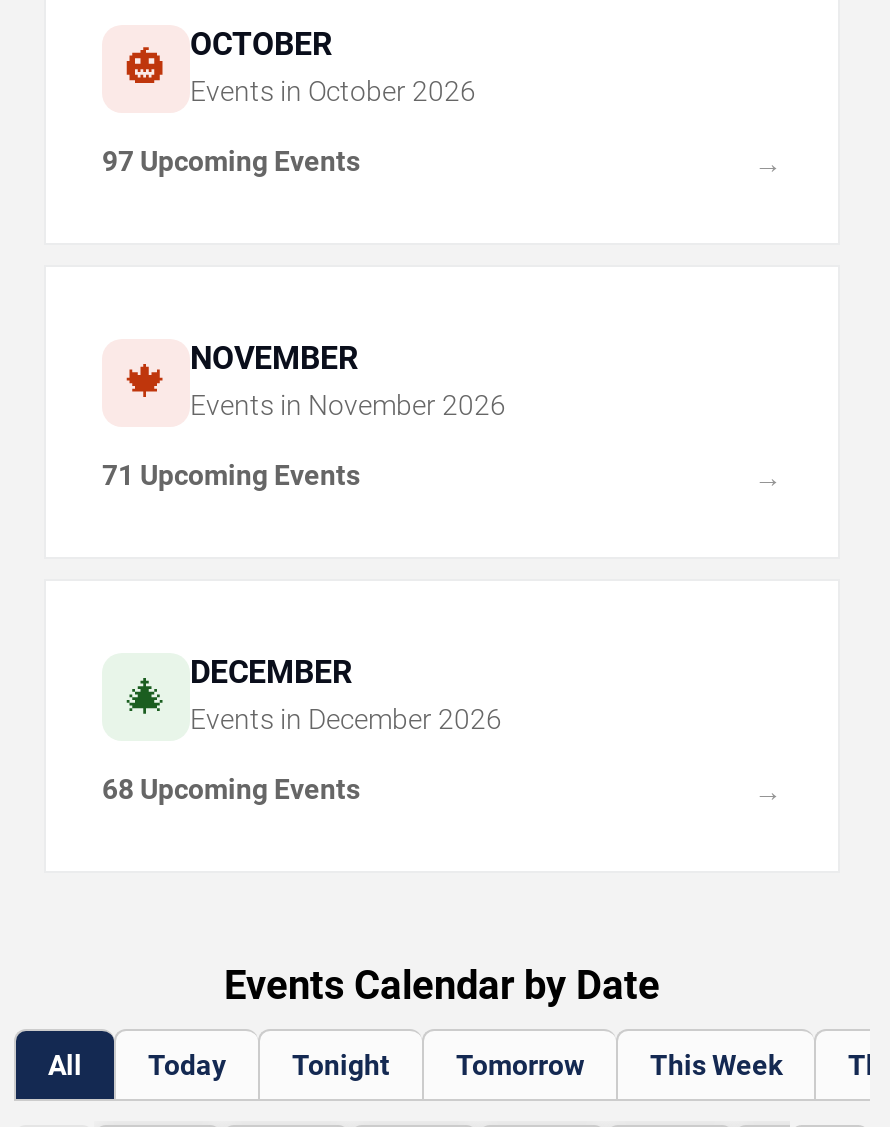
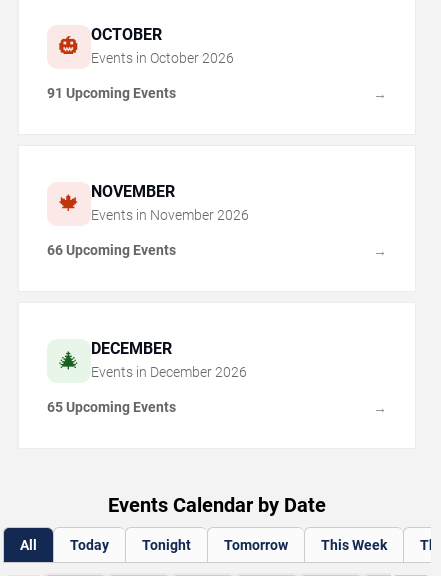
- 97 Upcoming Events
+ 91 Upcoming Events

- 71 Upcoming Events
+ 66 Upcoming Events

- 68 Upcoming Events
+ 65 Upcoming Events
